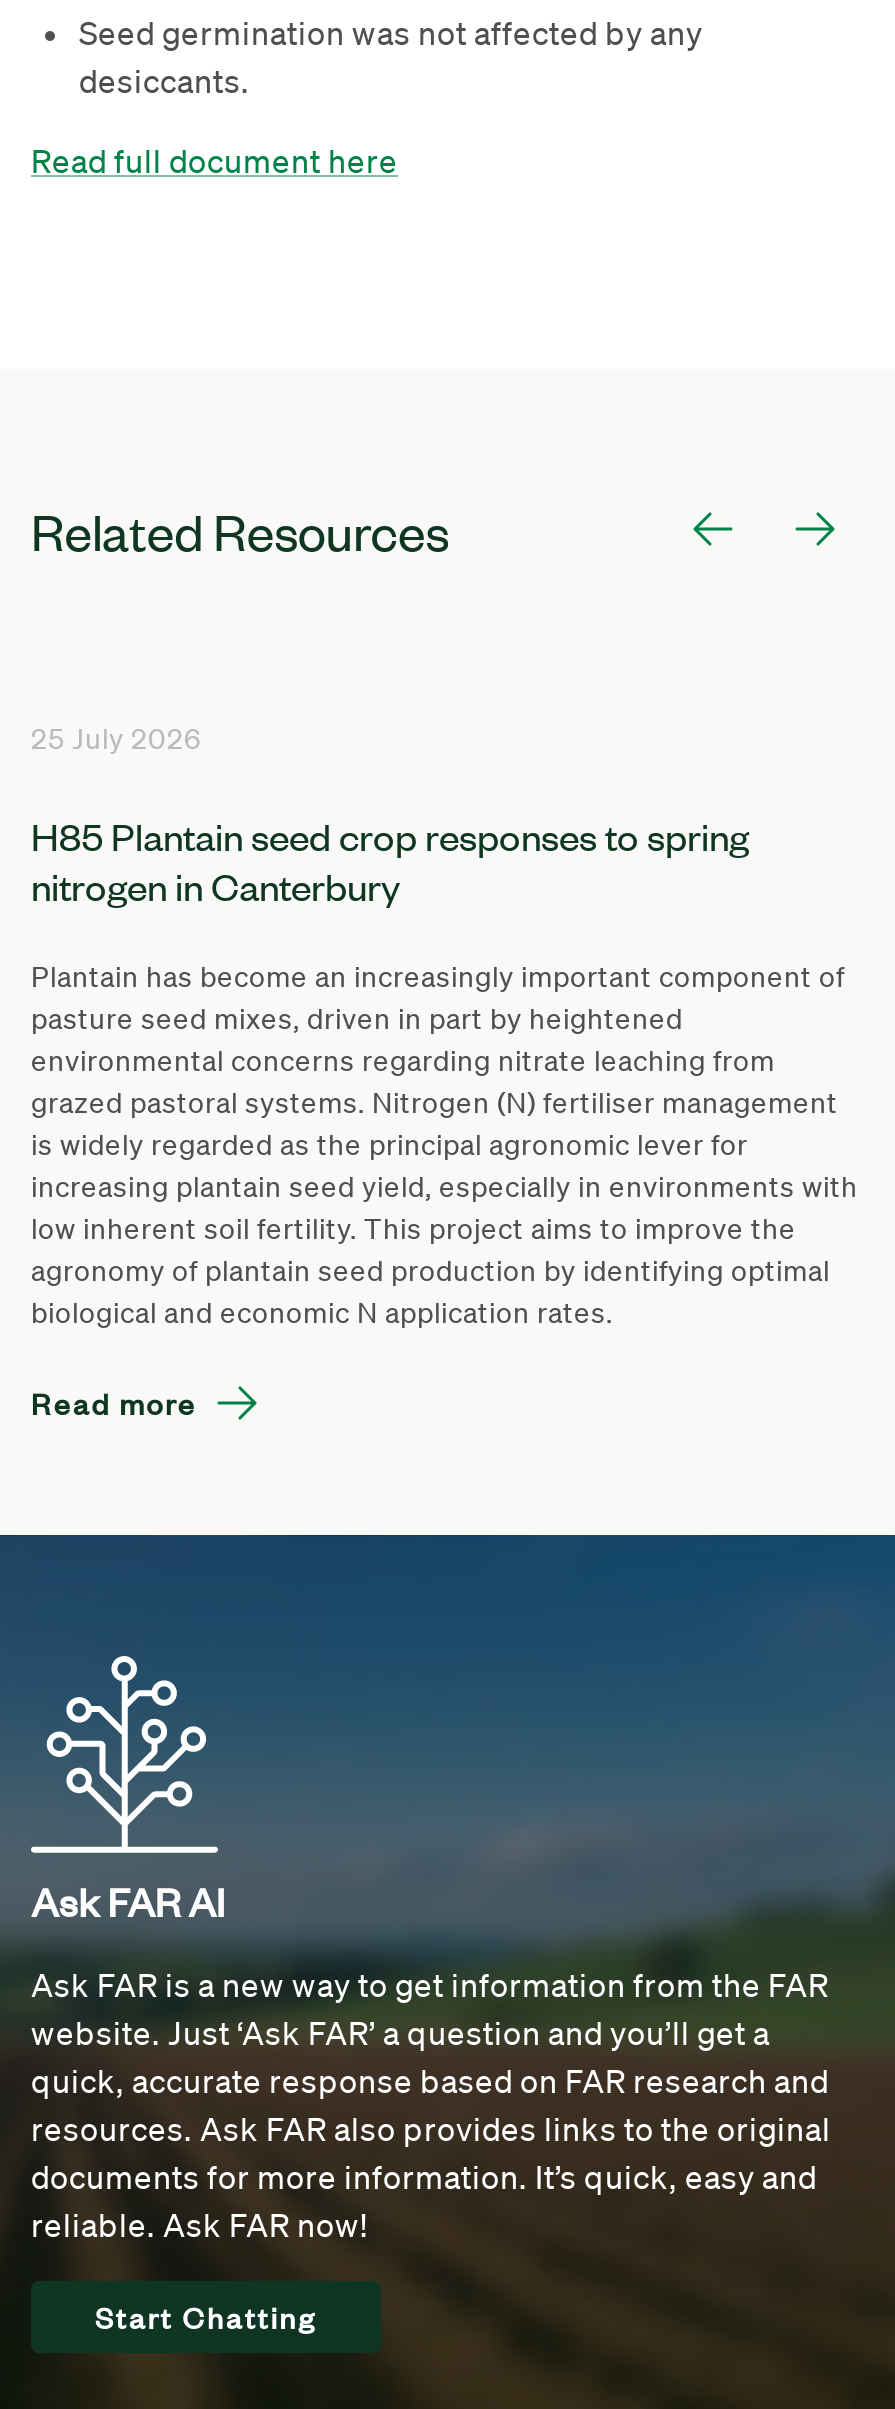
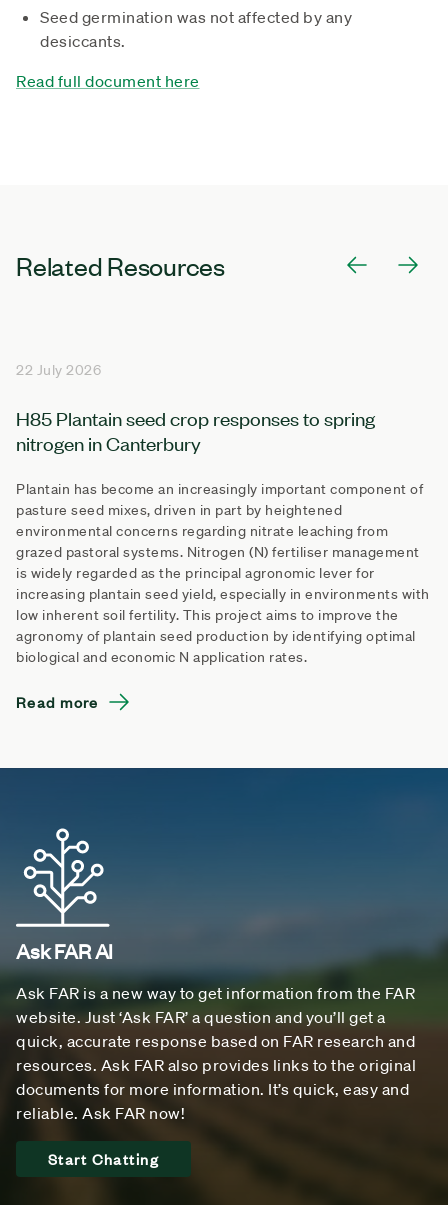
- 25 July 2026
+ 22 July 2026
